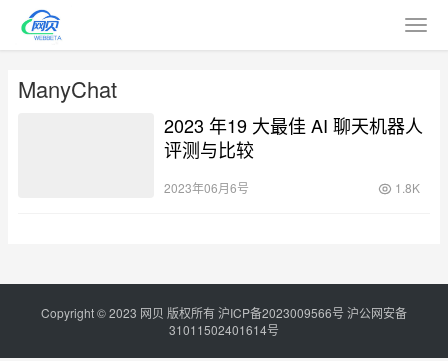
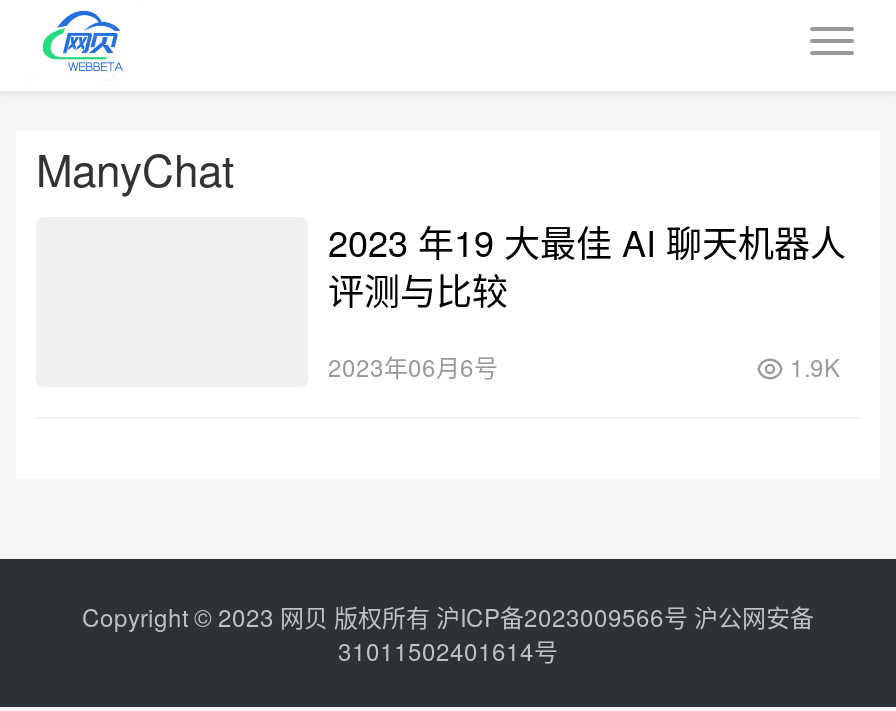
- 1.8K
+ 1.9K
